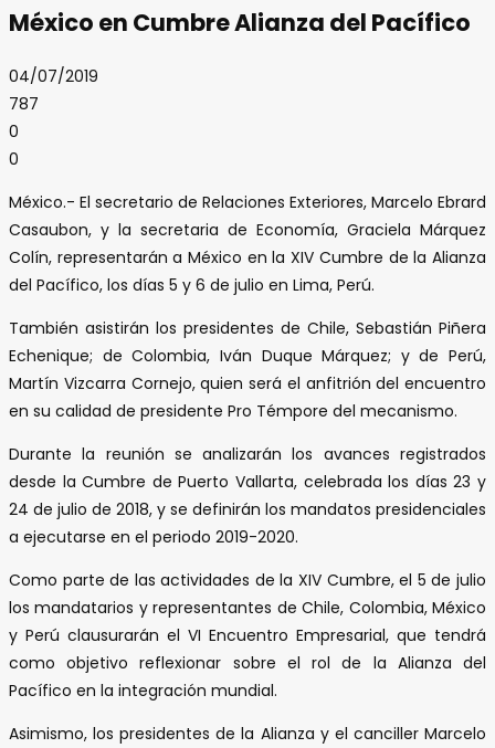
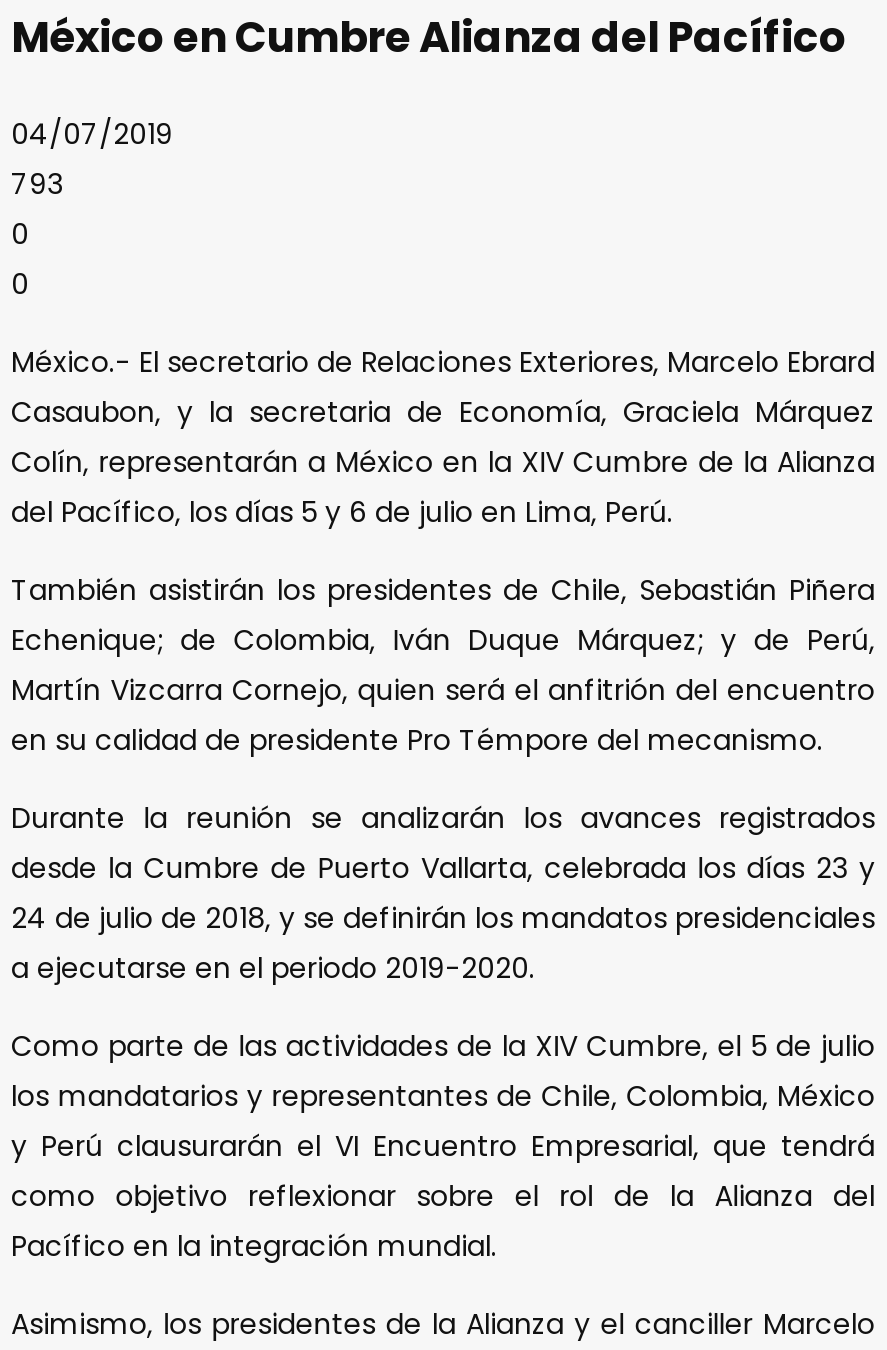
- 787
+ 793
